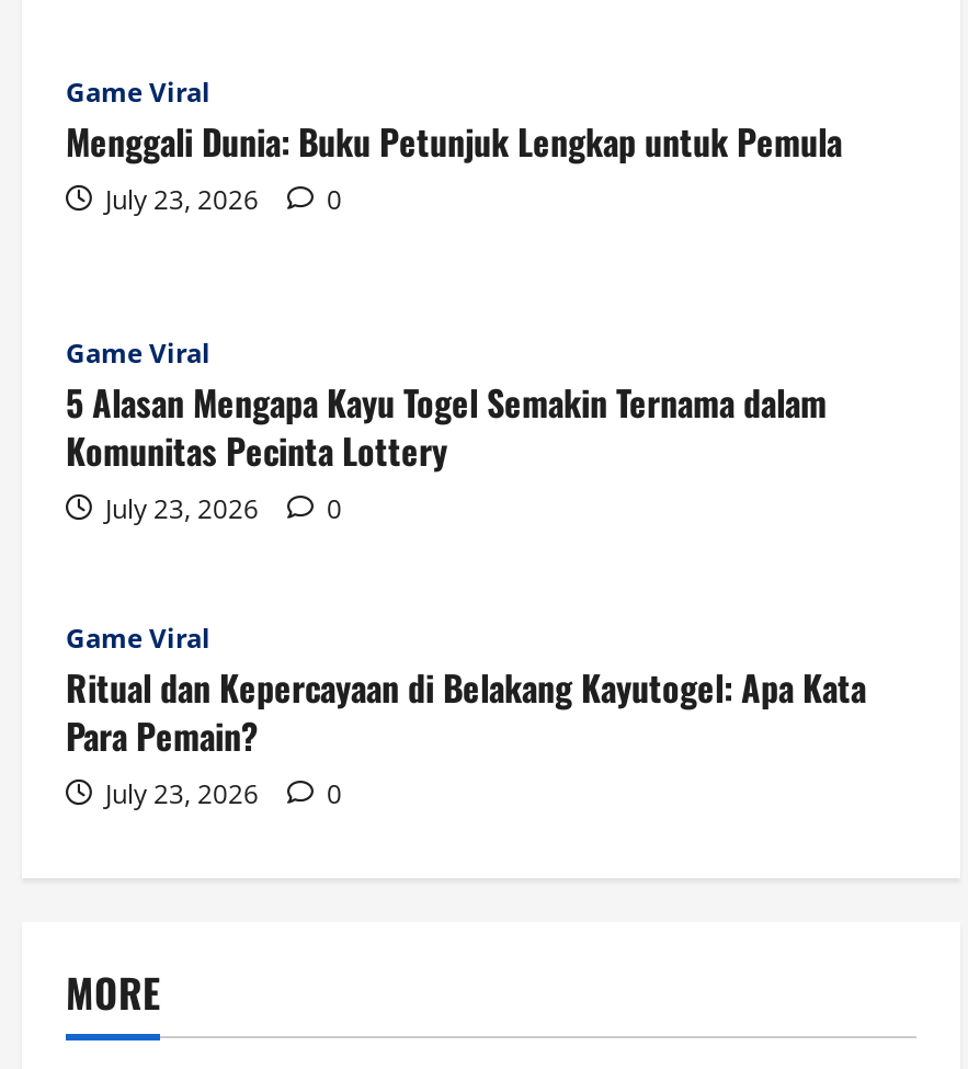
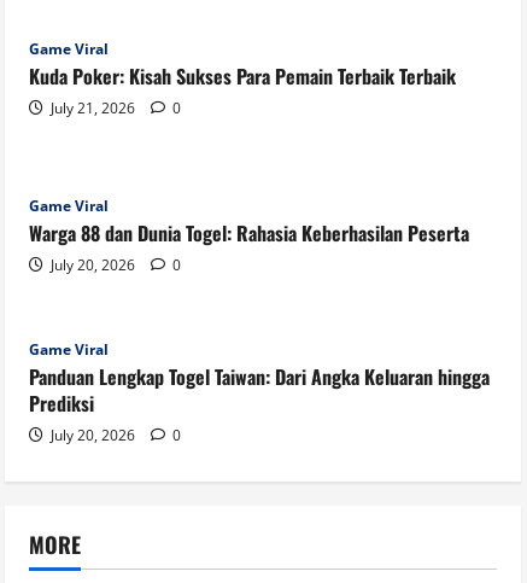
- Menggali Dunia: Buku Petunjuk Lengkap untuk Pemula
- July 23, 2026
+ Kuda Poker: Kisah Sukses Para Pemain Terbaik Terbaik
+ July 21, 2026

- 5 Alasan Mengapa Kayu Togel Semakin Ternama dalam
- Komunitas Pecinta Lottery
- July 23, 2026
+ Warga 88 dan Dunia Togel: Rahasia Keberhasilan Peserta
+ July 20, 2026

- Ritual dan Kepercayaan di Belakang Kayutogel: Apa Kata
- Para Pemain?
- July 23, 2026
+ Panduan Lengkap Togel Taiwan: Dari Angka Keluaran hingga
+ Prediksi
+ July 20, 2026
